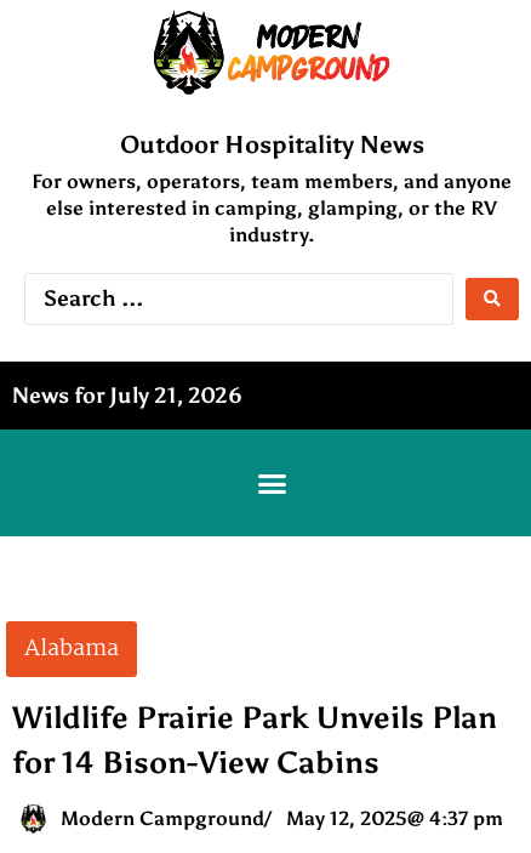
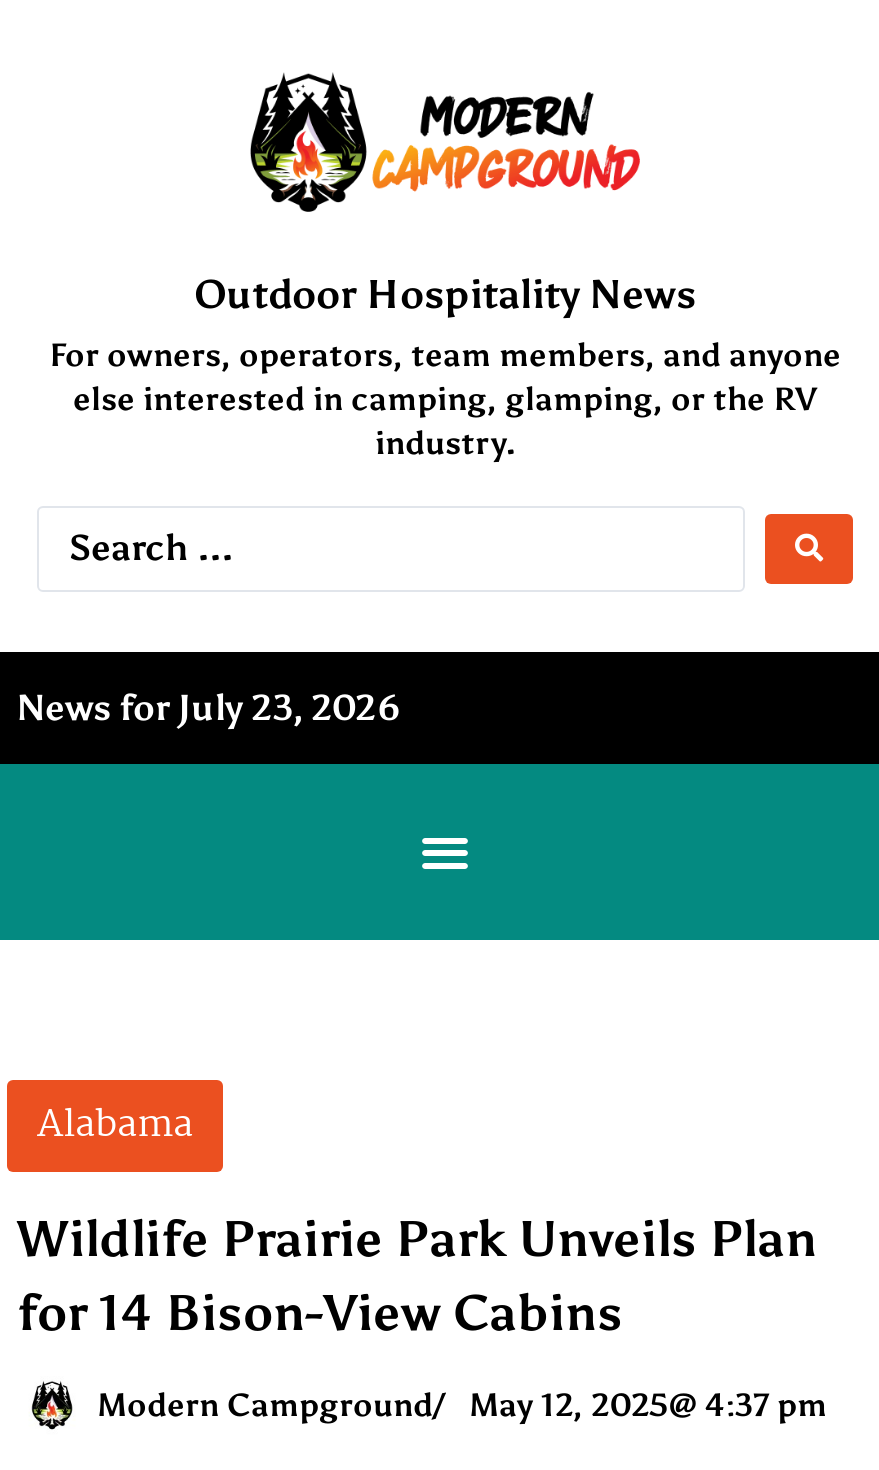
- News for July 21, 2026
+ News for July 23, 2026
